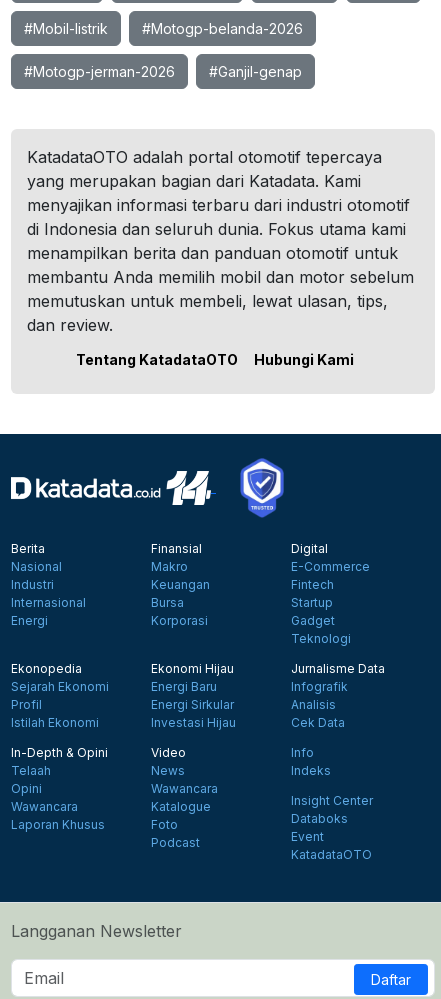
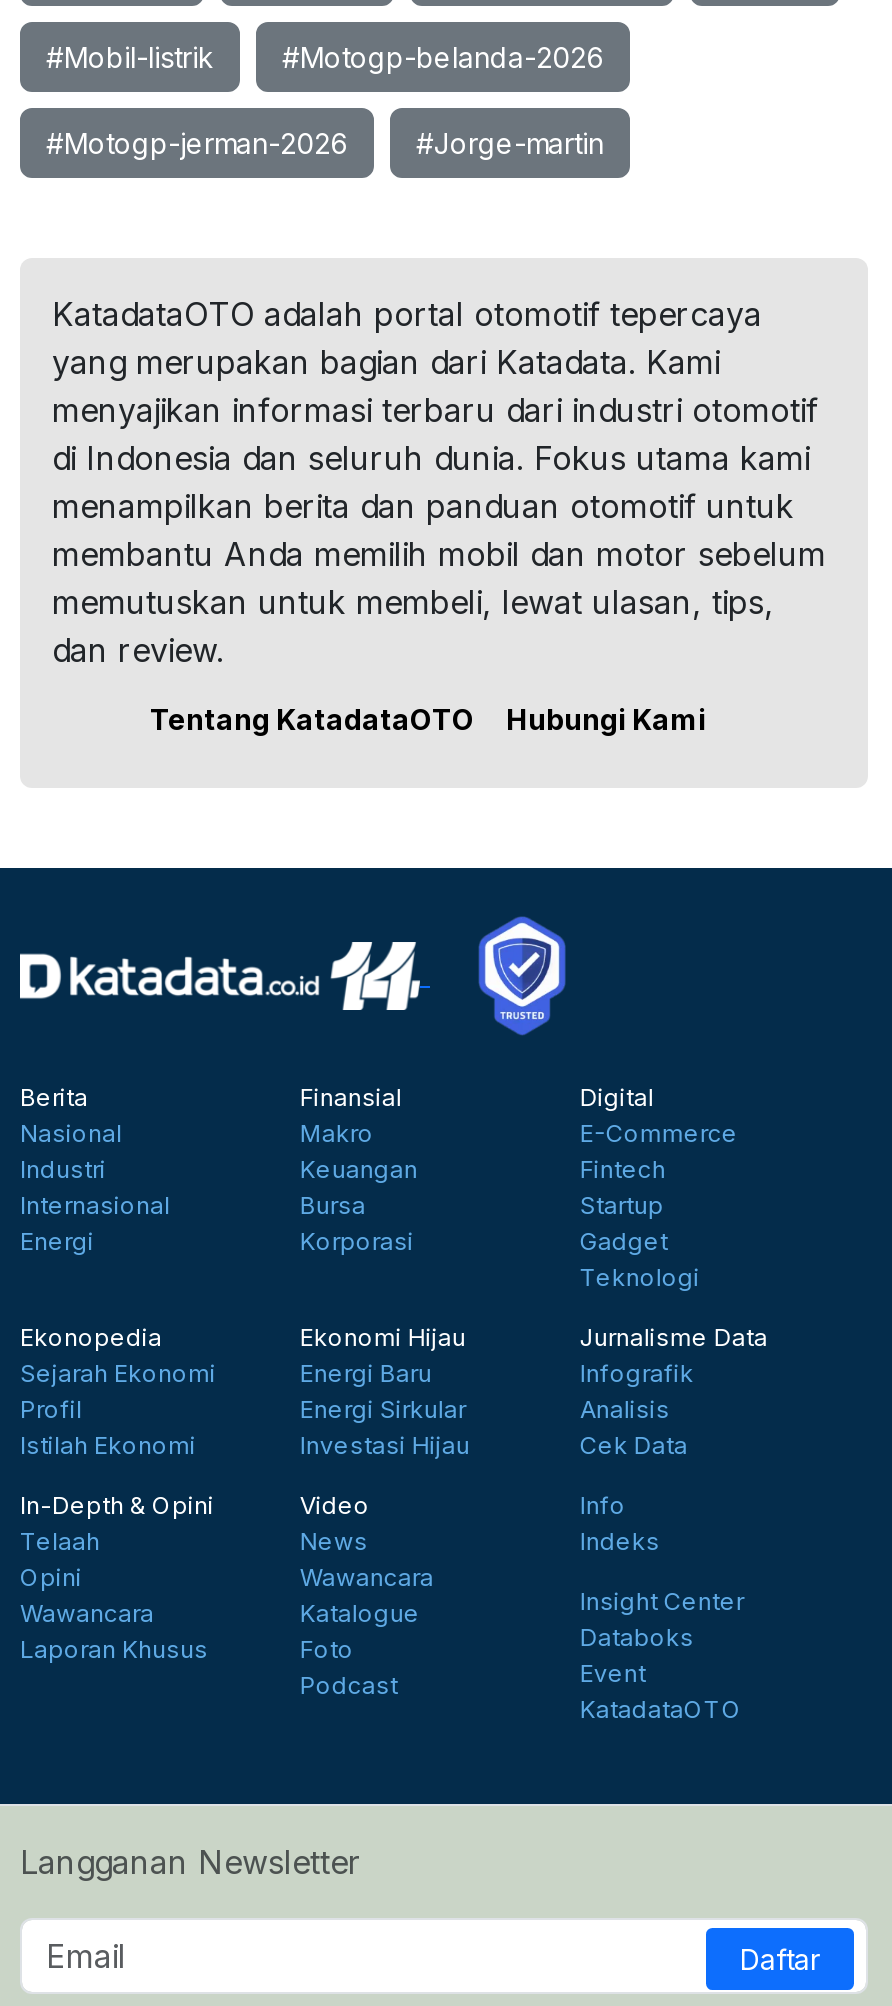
- #Ganjil-genap
+ #Jorge-martin
